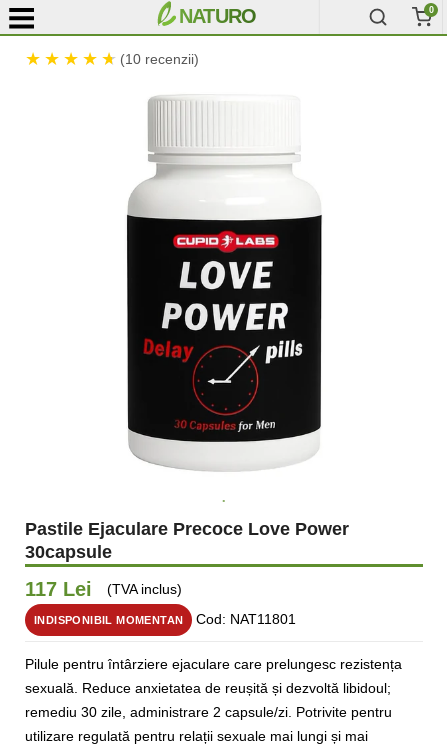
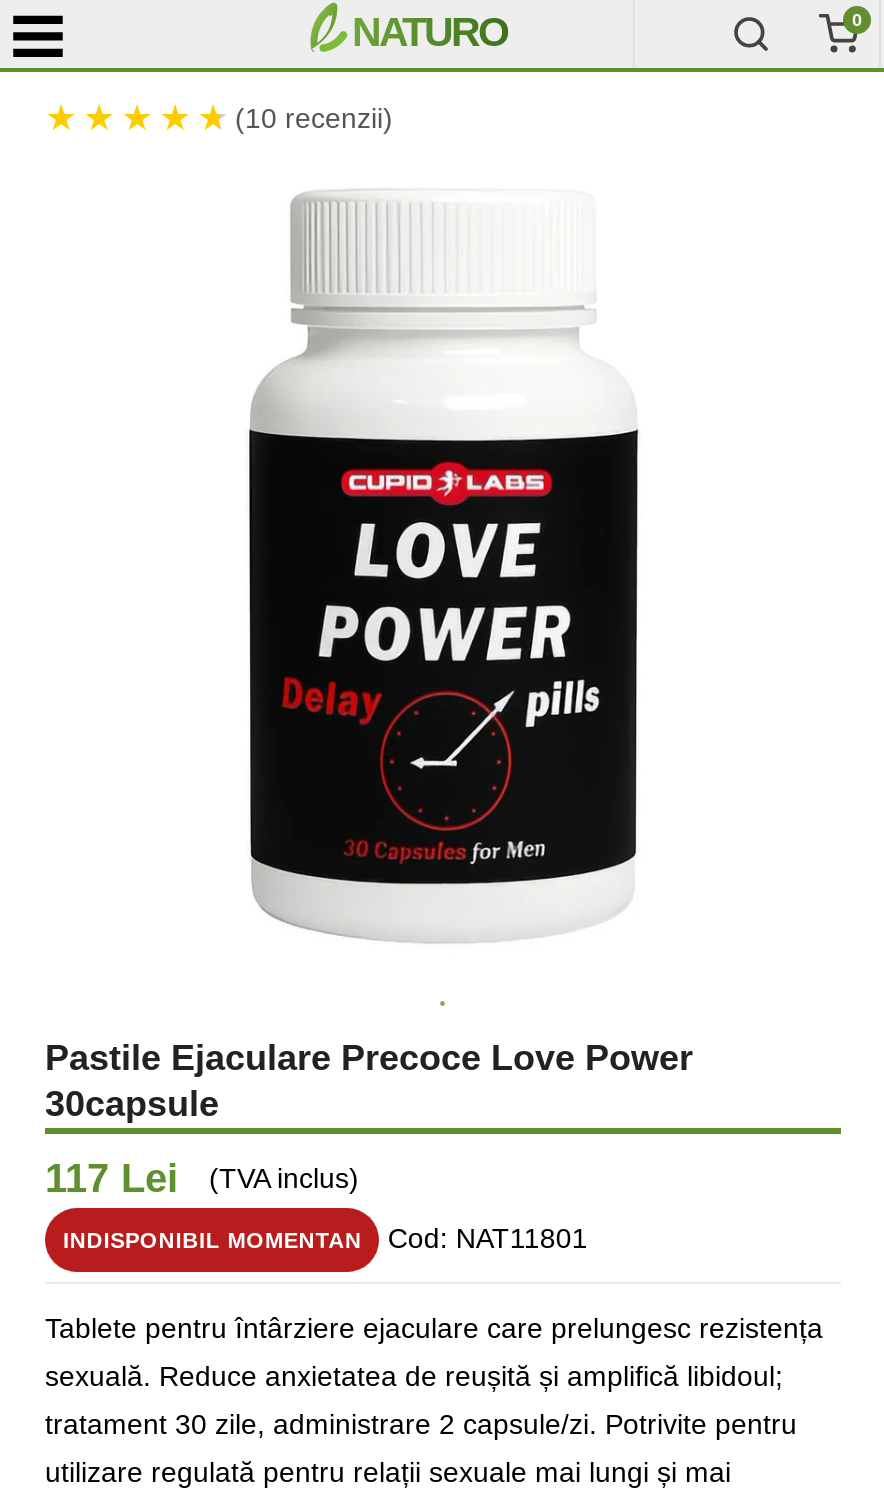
- Pilule pentru întârziere ejaculare care prelungesc rezistența
+ Tablete pentru întârziere ejaculare care prelungesc rezistența

- sexuală. Reduce anxietatea de reușită și dezvoltă libidoul;
+ sexuală. Reduce anxietatea de reușită și amplifică libidoul;

- remediu 30 zile, administrare 2 capsule/zi. Potrivite pentru
+ tratament 30 zile, administrare 2 capsule/zi. Potrivite pentru
